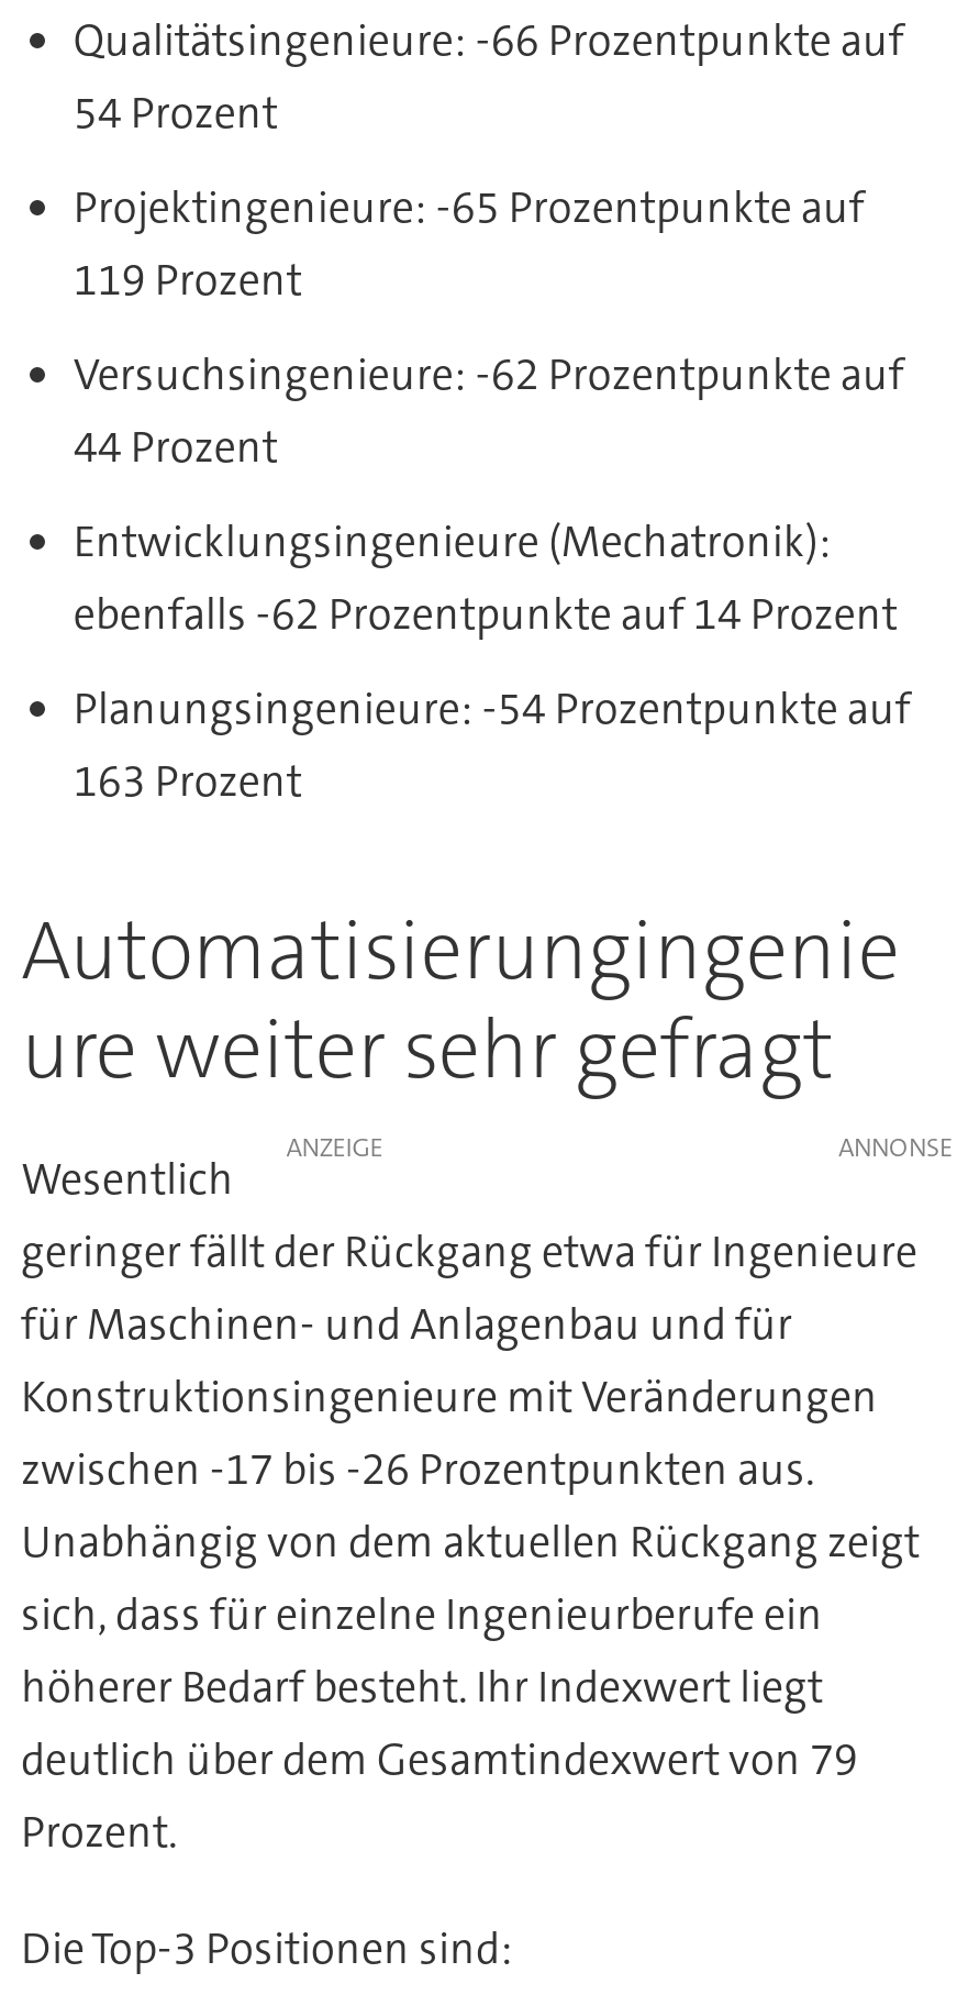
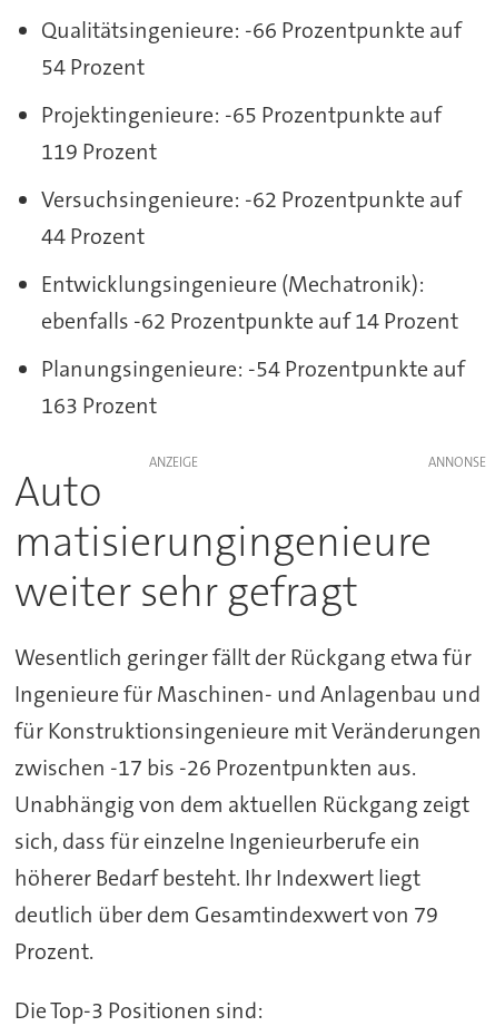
- Automatisierungingenie
- ure weiter sehr gefragt

moved up: ANZEIGE

- Wesentlich
- geringer fällt der Rückgang etwa für Ingenieure
- für Maschinen- und Anlagenbau und für
- Konstruktionsingenieure mit Veränderungen
+ Auto
+ matisierungingenieure
+ weiter sehr gefragt
+ Wesentlich geringer fällt der Rückgang etwa für
+ Ingenieure für Maschinen- und Anlagenbau und
+ für Konstruktionsingenieure mit Veränderungen
